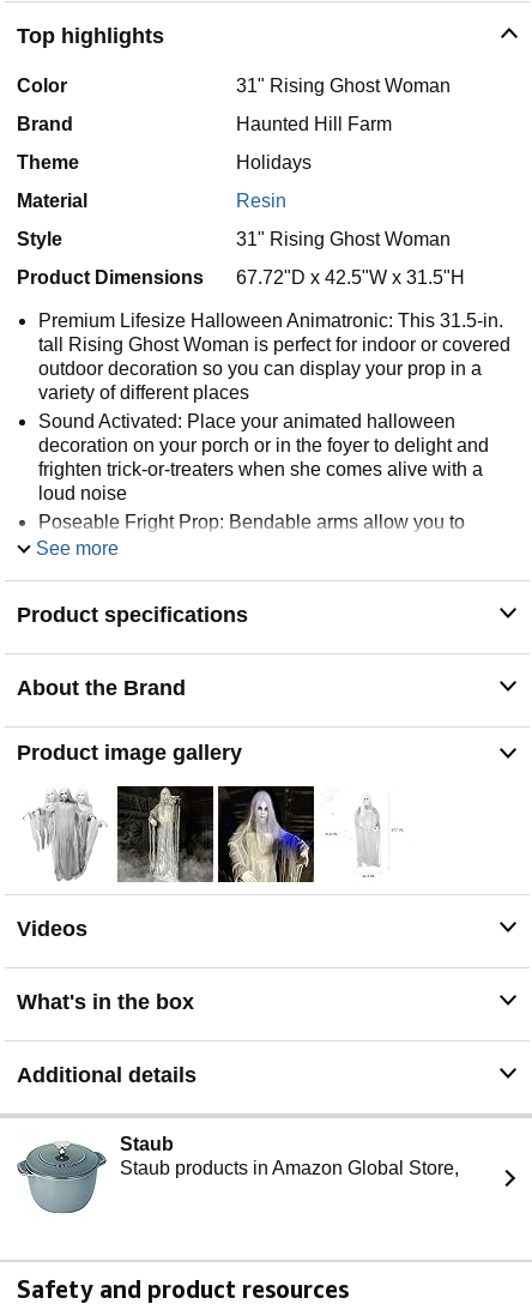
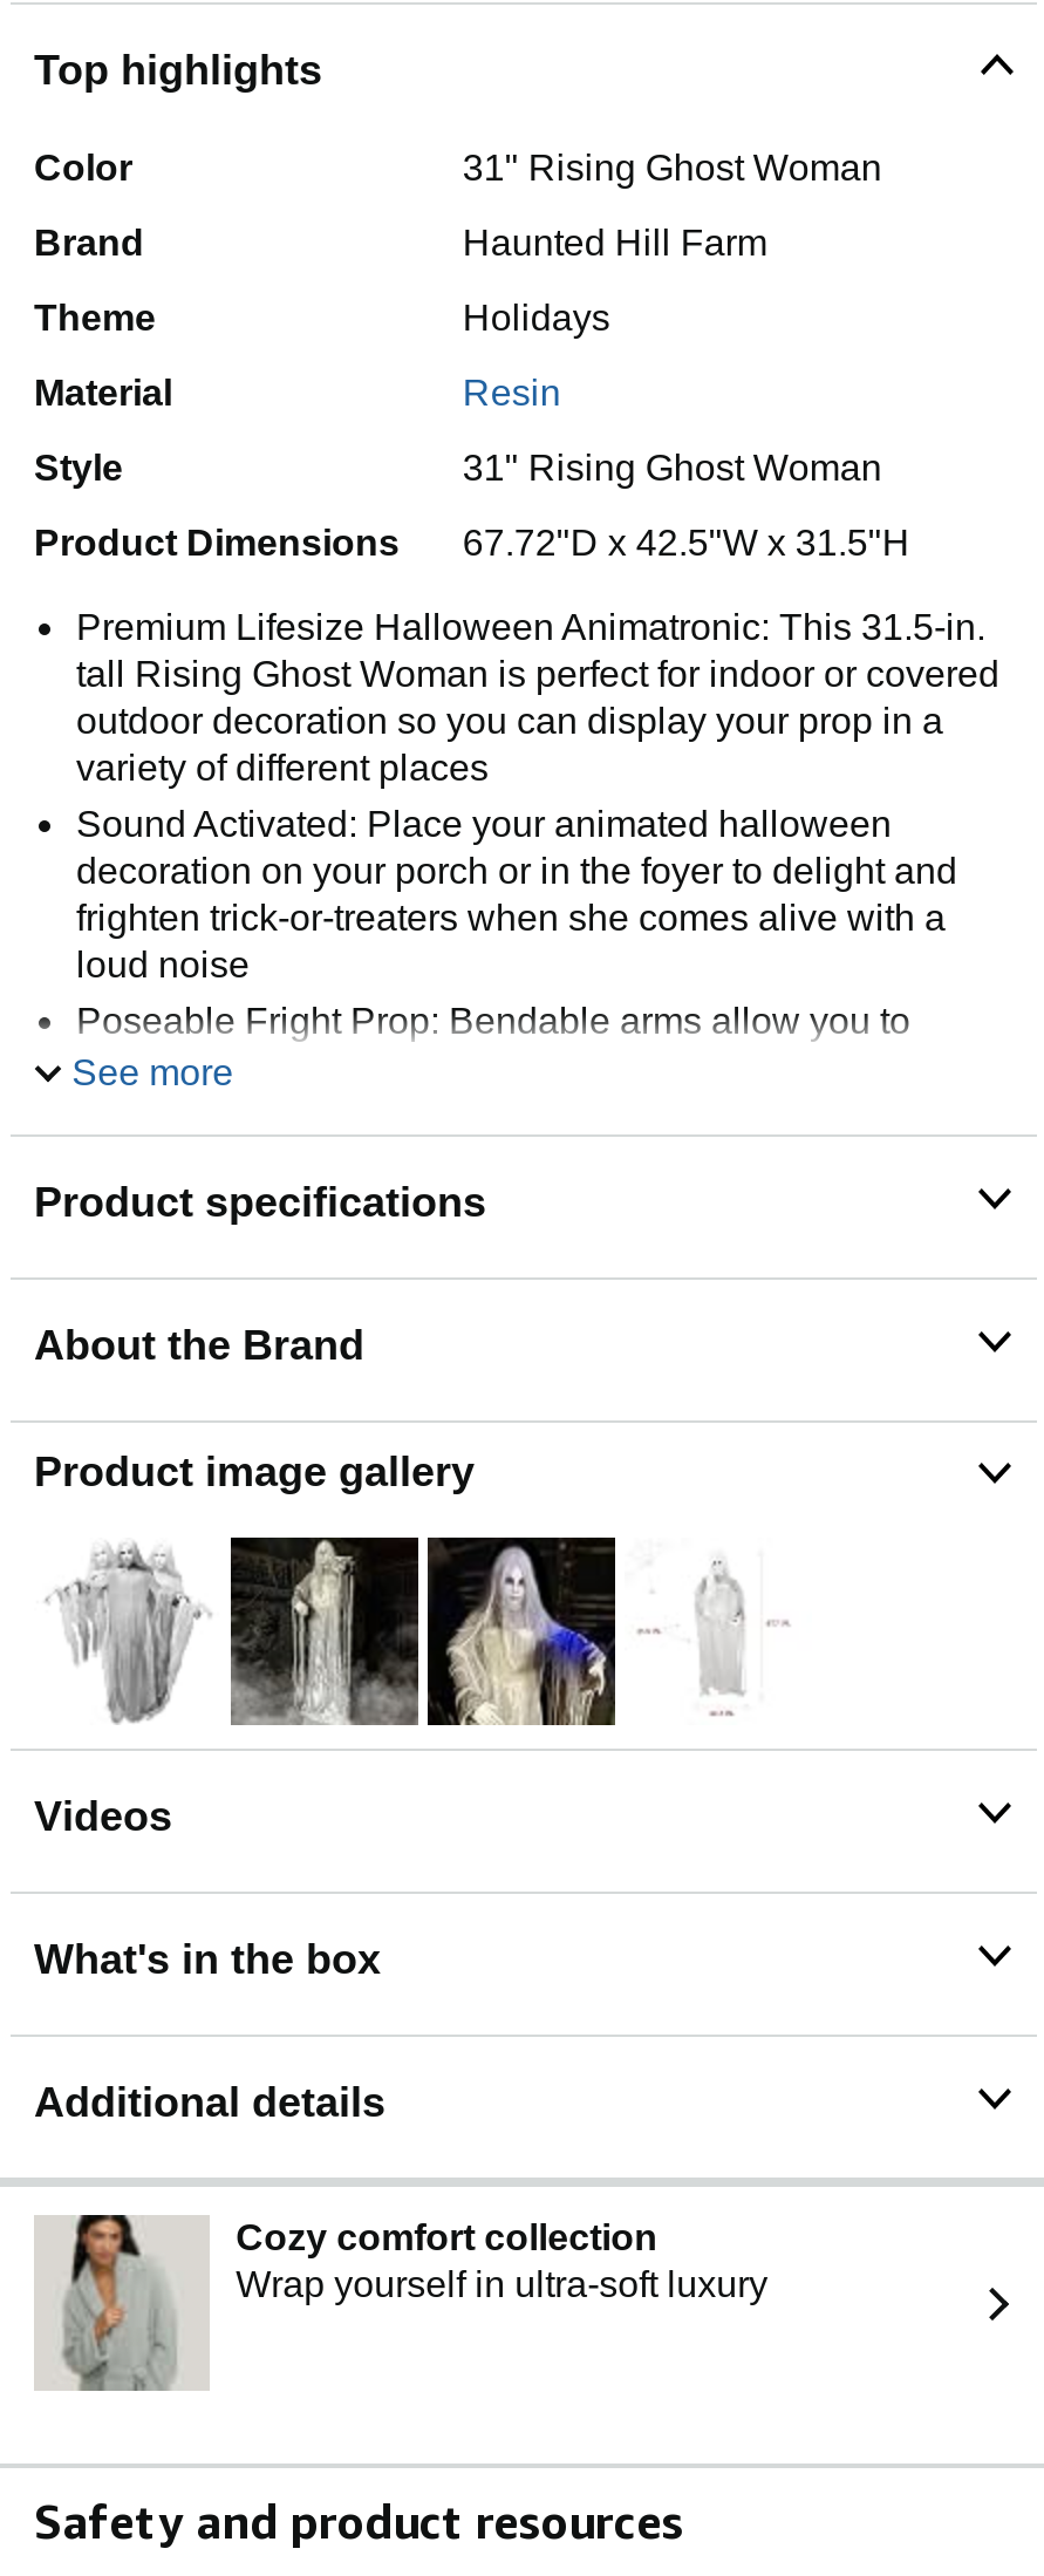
- [image]
- Staub
- Staub products in Amazon Global Store,
+ [image]
+ Cozy comfort collection
+ Wrap yourself in ultra-soft luxury
